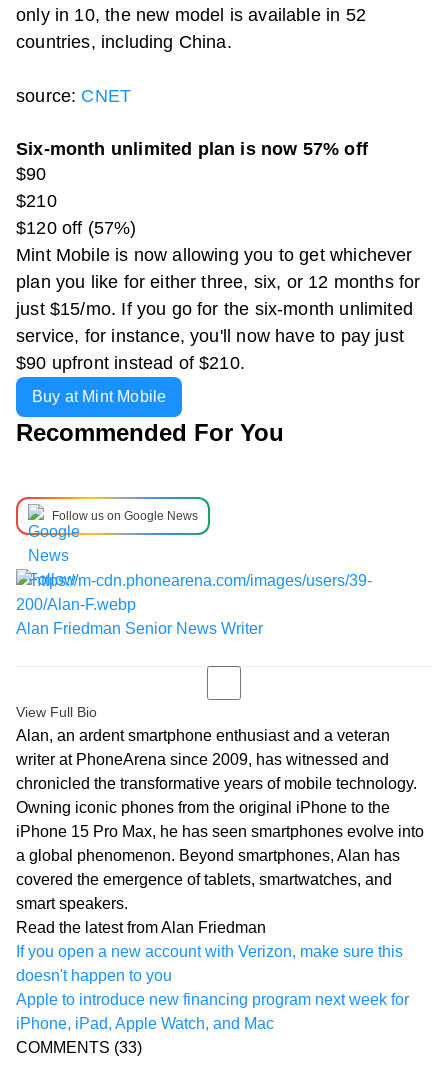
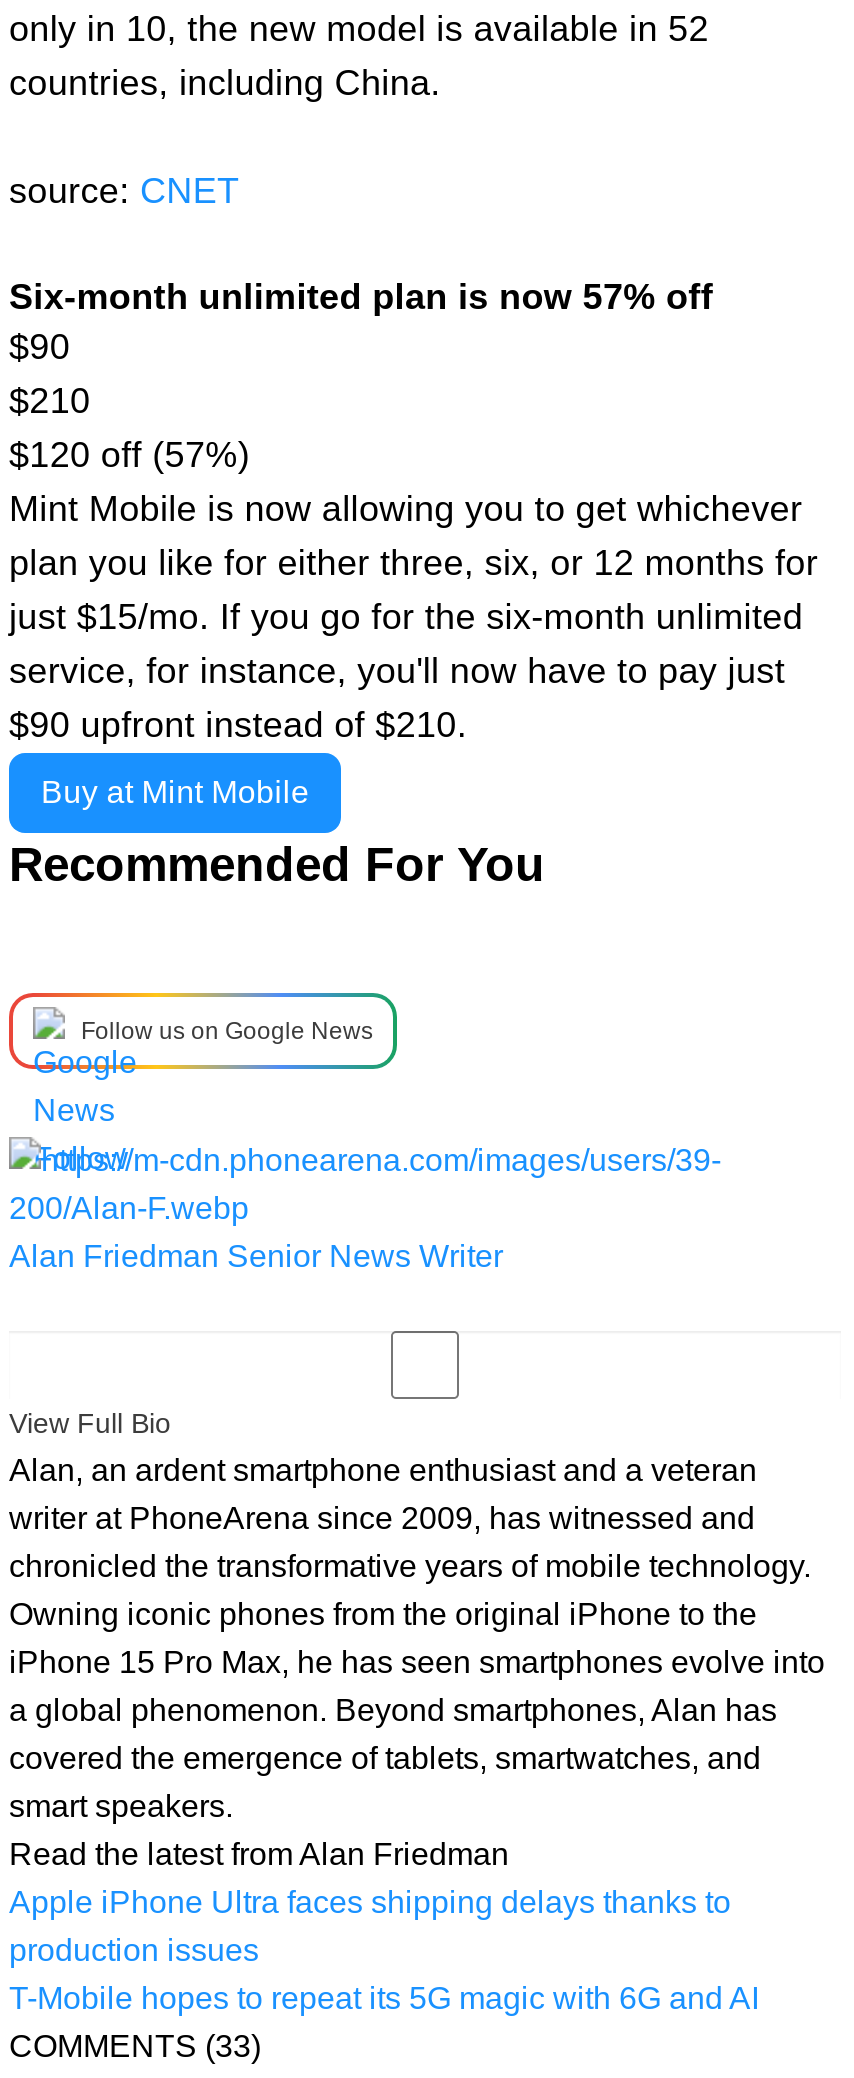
- If you open a new account with Verizon, make sure this
- doesn't happen to you
- Apple to introduce new financing program next week for
- iPhone, iPad, Apple Watch, and Mac
+ Apple iPhone Ultra faces shipping delays thanks to
+ production issues
+ T-Mobile hopes to repeat its 5G magic with 6G and AI
